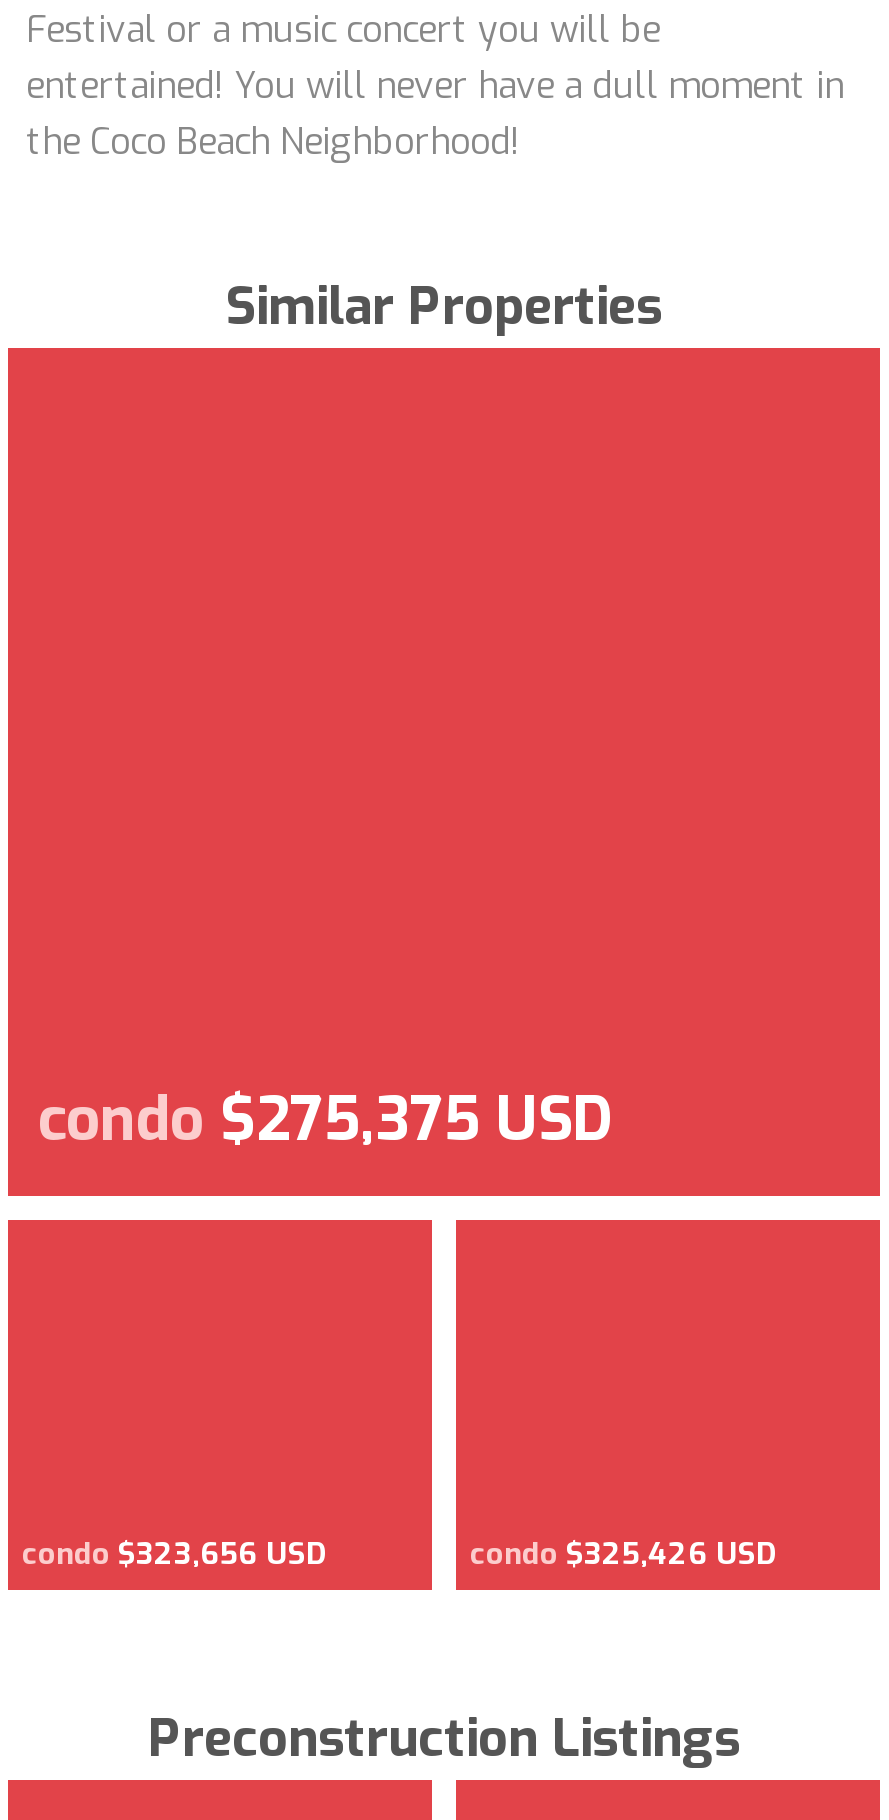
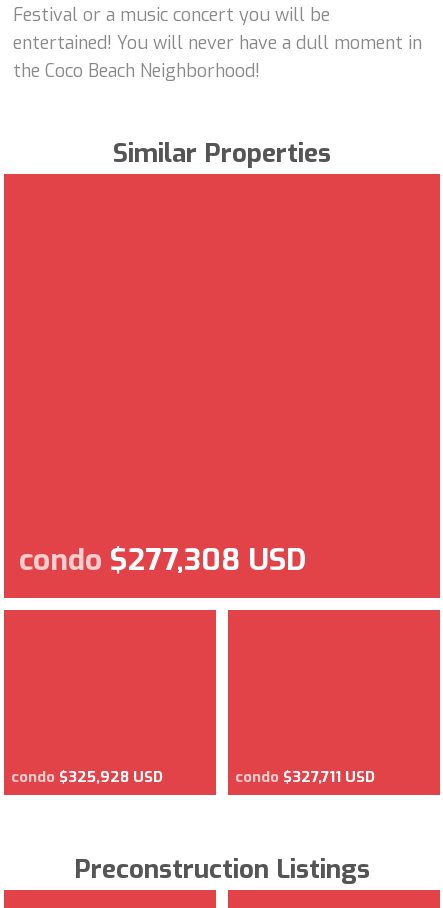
- condo $275,375 USD
+ condo $277,308 USD

- condo $323,656 USD
+ condo $325,928 USD

- condo $325,426 USD
+ condo $327,711 USD
